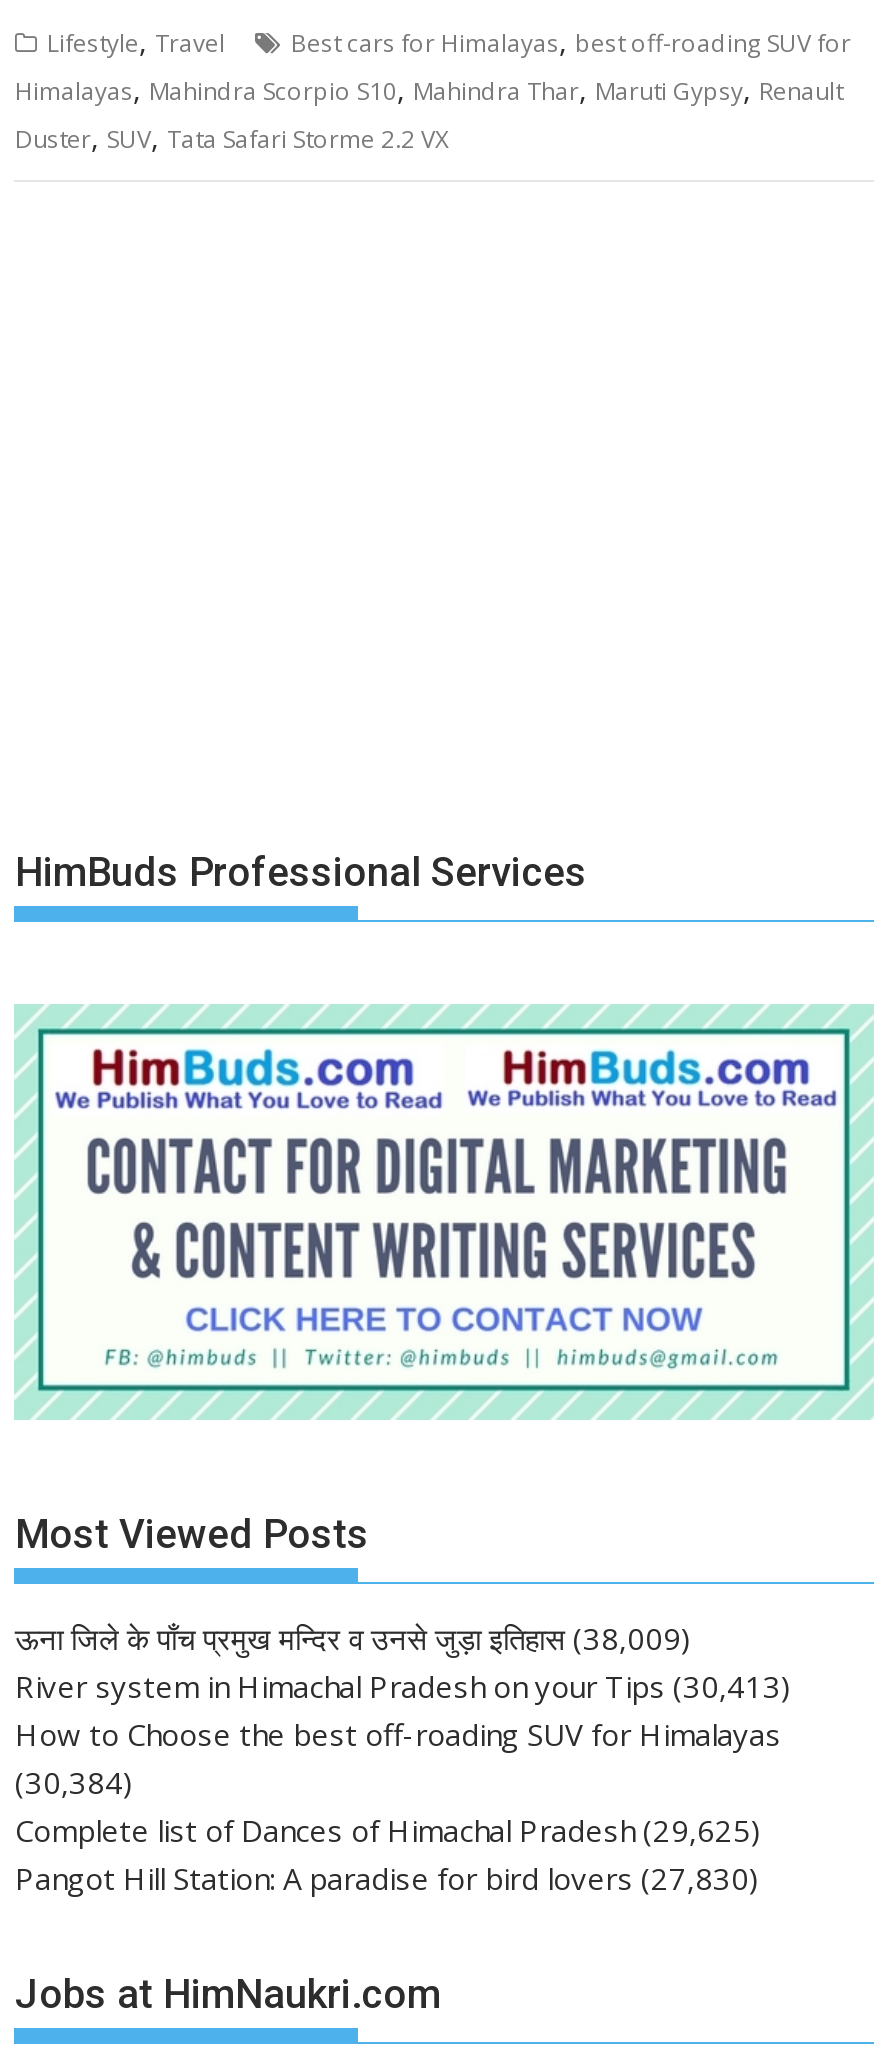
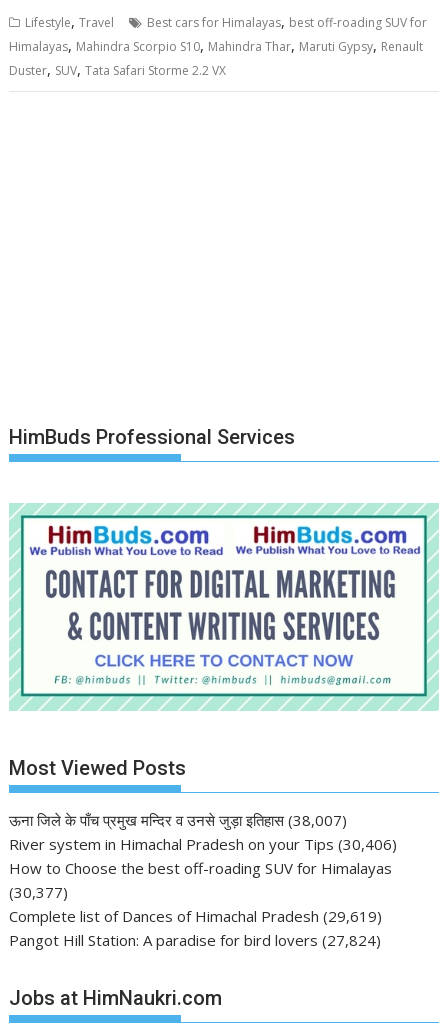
- ऊना जिले के पाँच प्रमुख मन्दिर व उनसे जुड़ा इतिहास (38,009)
+ ऊना जिले के पाँच प्रमुख मन्दिर व उनसे जुड़ा इतिहास (38,007)

- River system in Himachal Pradesh on your Tips (30,413)
+ River system in Himachal Pradesh on your Tips (30,406)

- (30,384)
+ (30,377)

- Complete list of Dances of Himachal Pradesh (29,625)
+ Complete list of Dances of Himachal Pradesh (29,619)

- Pangot Hill Station: A paradise for bird lovers (27,830)
+ Pangot Hill Station: A paradise for bird lovers (27,824)
